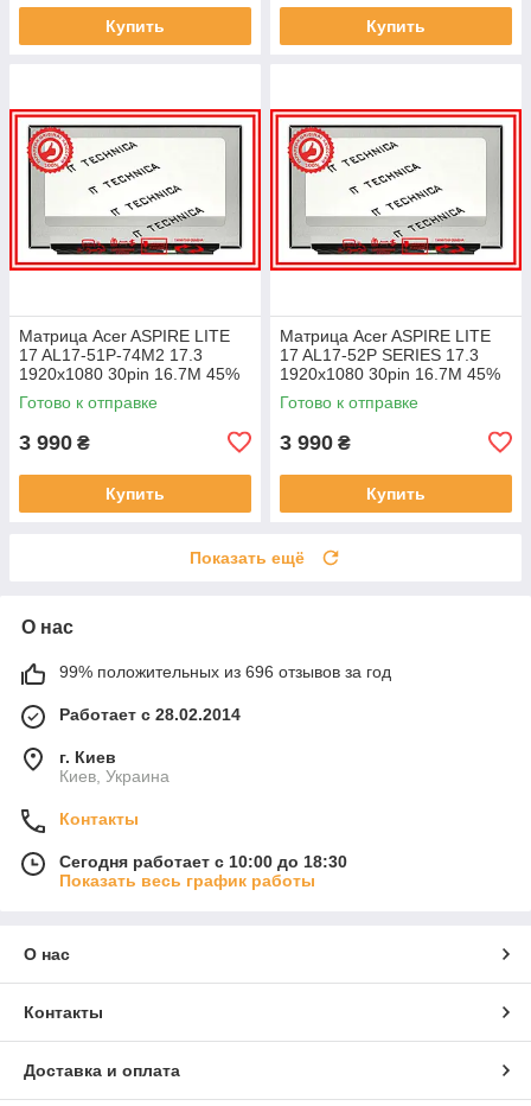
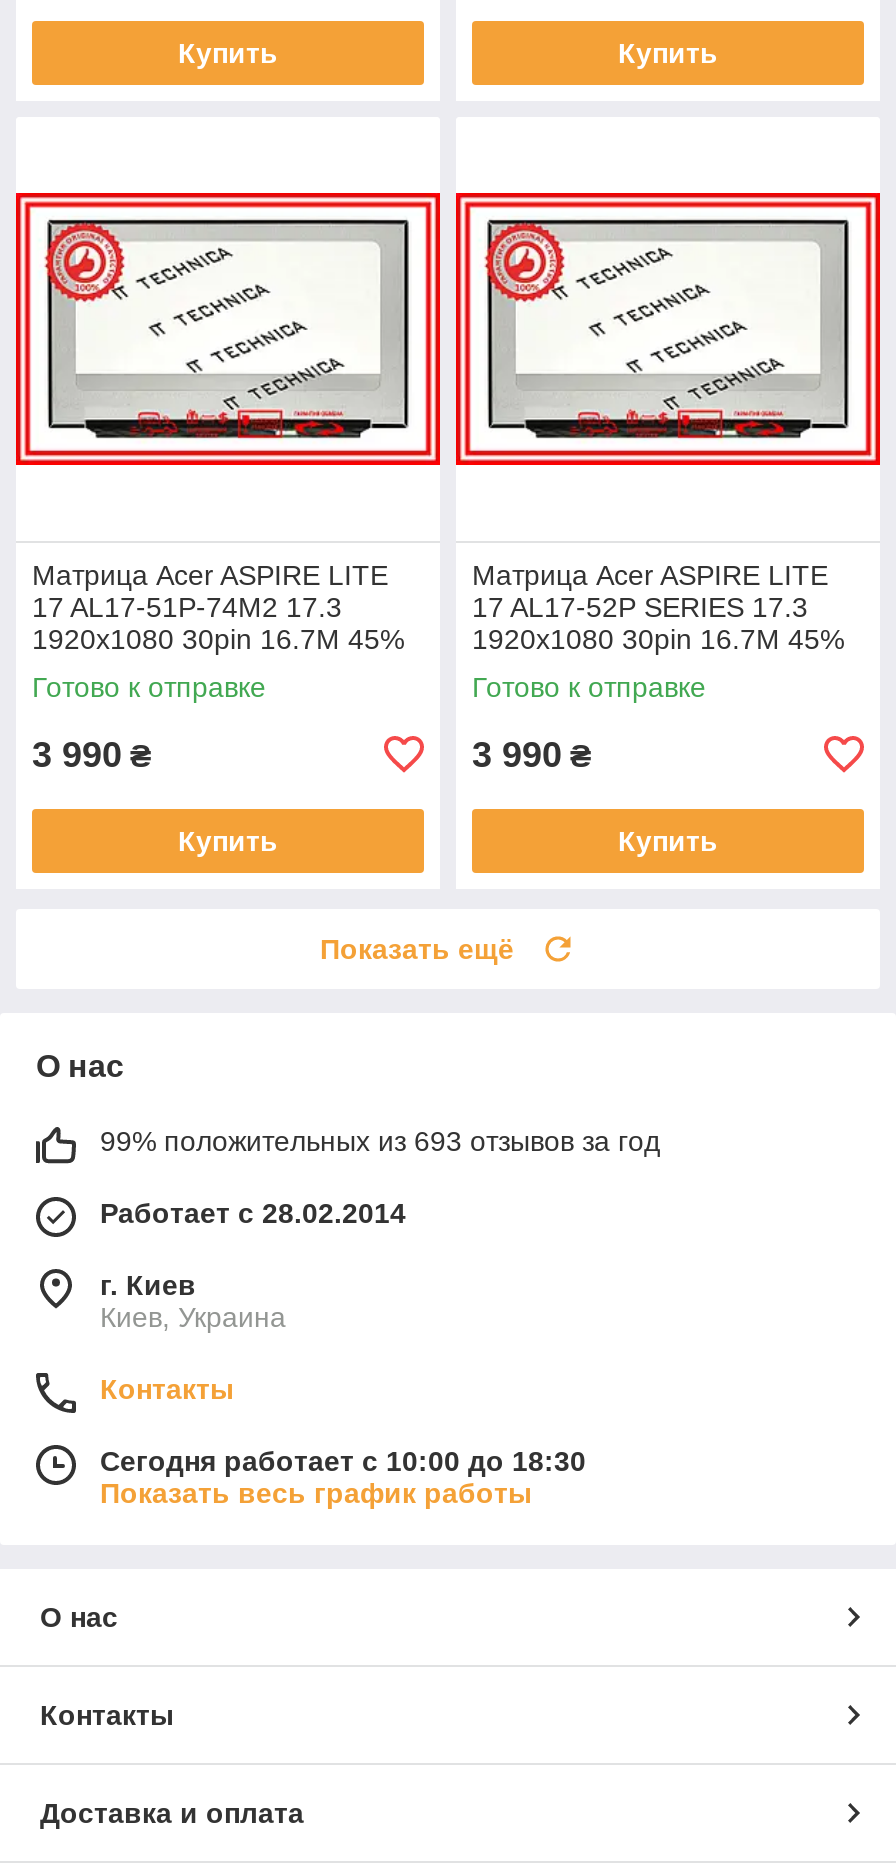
- 99% положительных из 696 отзывов за год
+ 99% положительных из 693 отзывов за год
